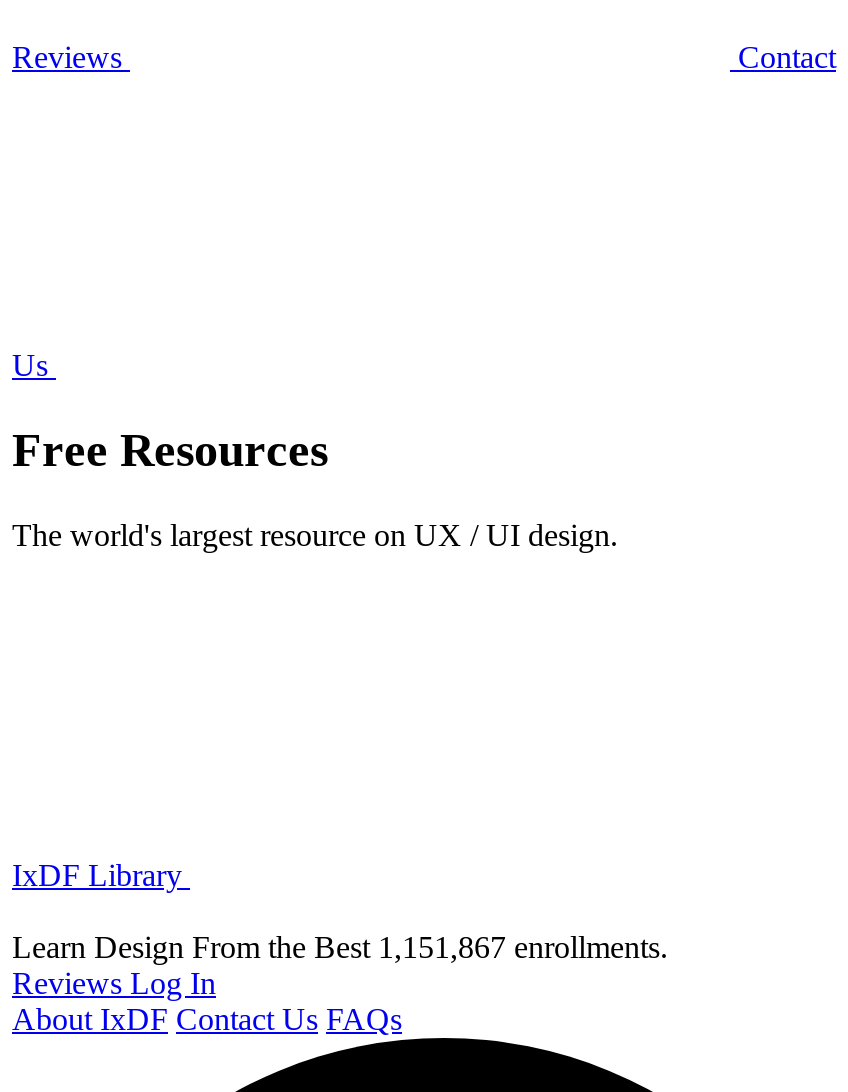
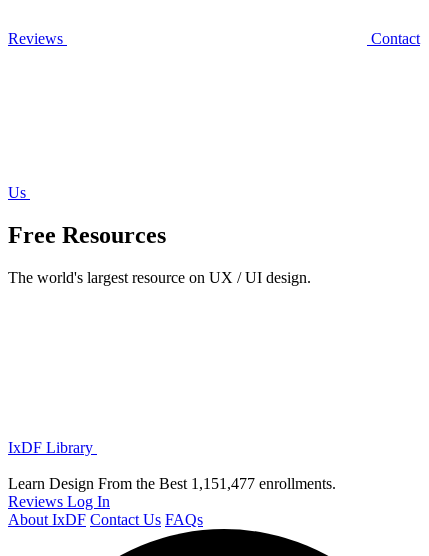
- Learn Design From the Best 1,151,867 enrollments.
+ Learn Design From the Best 1,151,477 enrollments.
